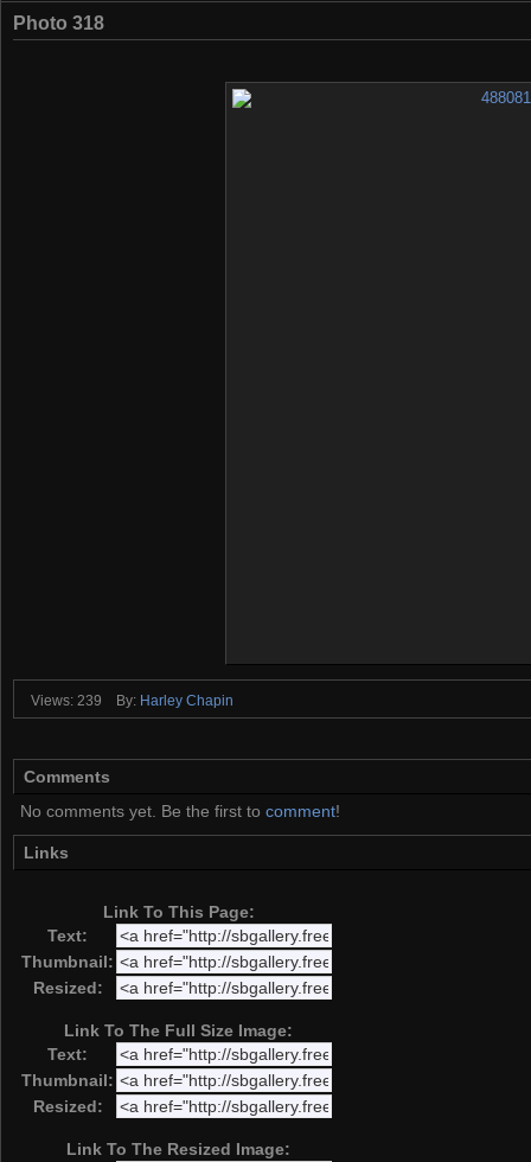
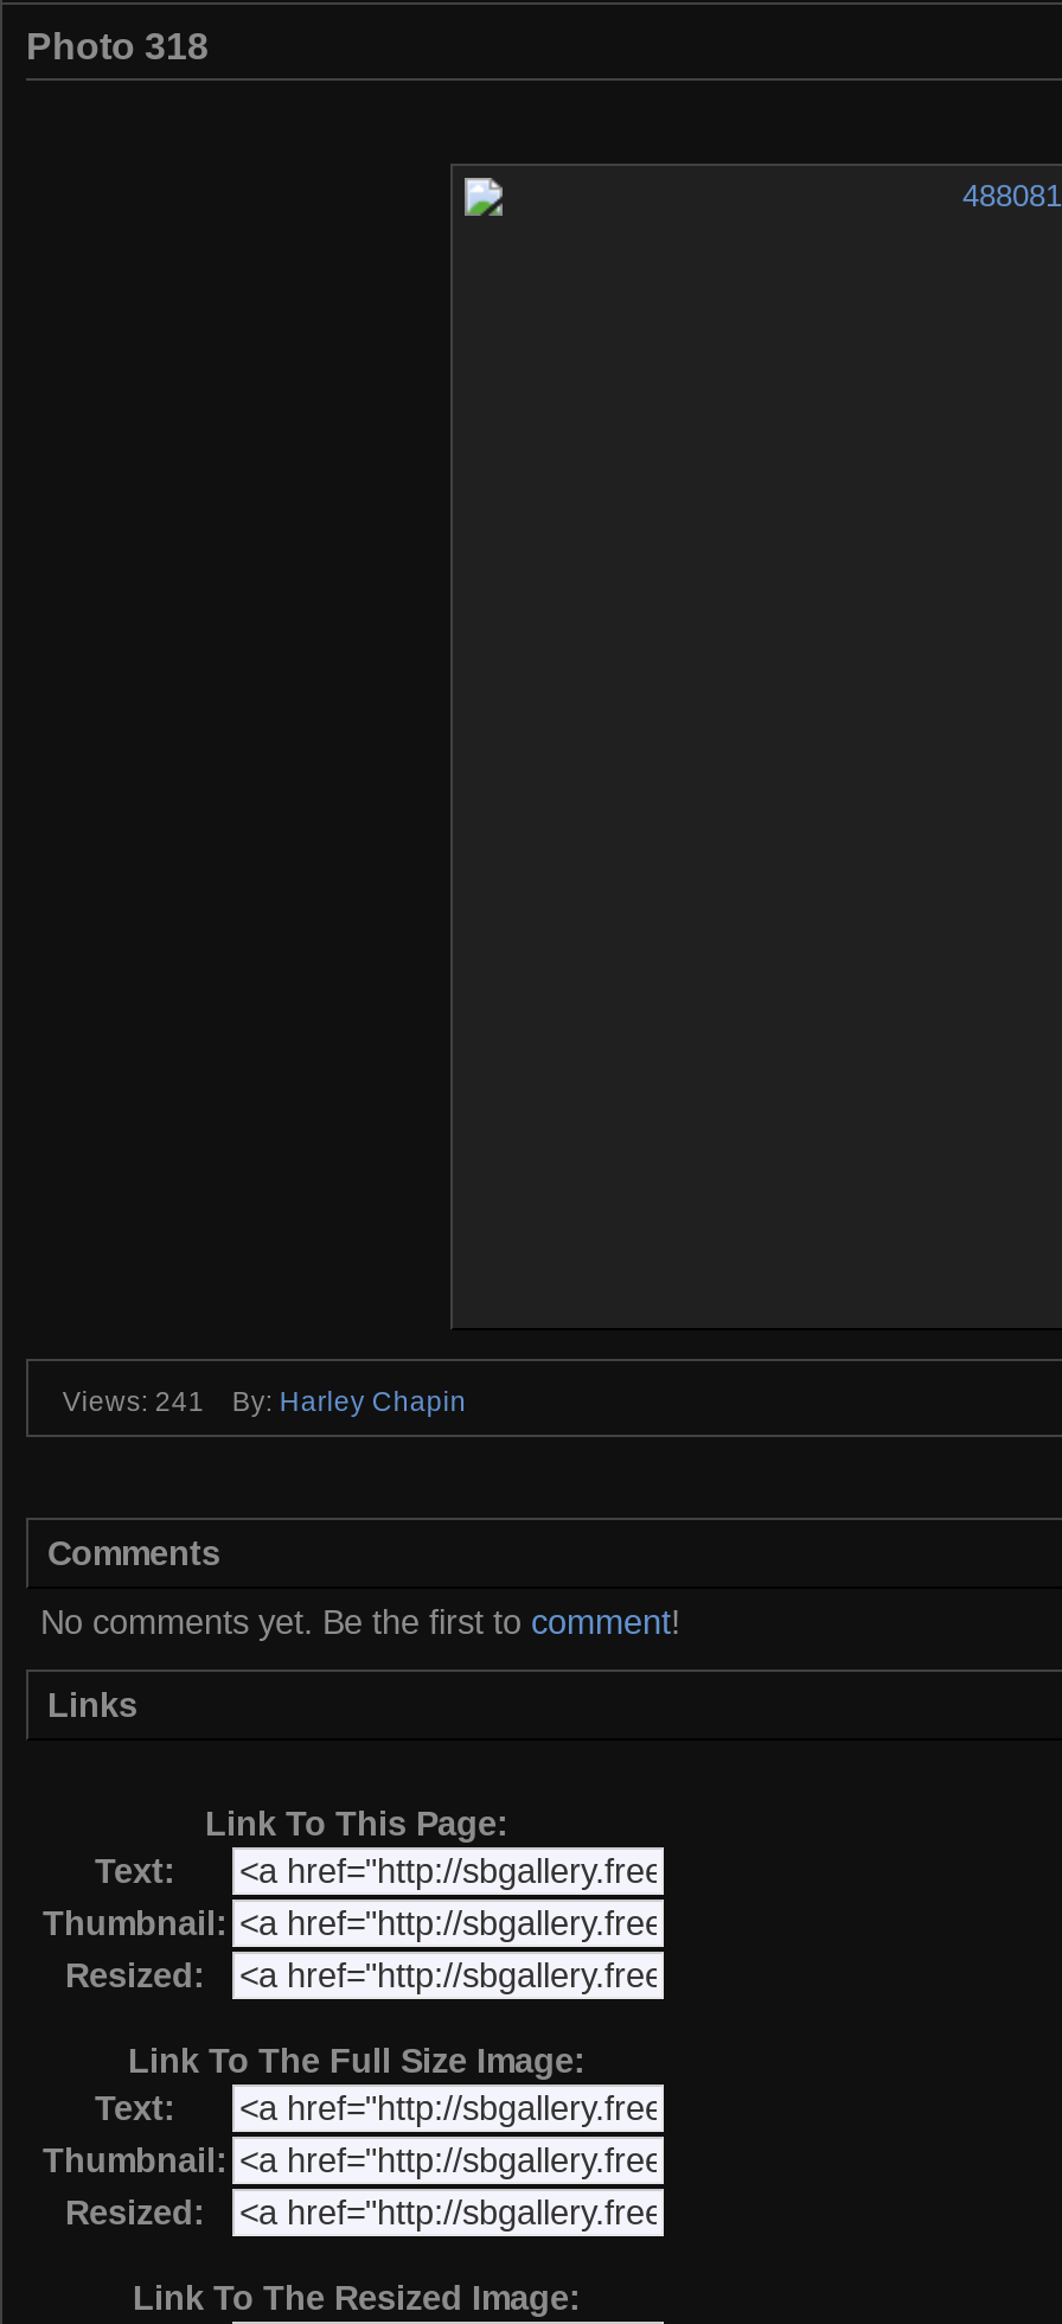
- Views: 239 By: Harley Chapin
+ Views: 241 By: Harley Chapin
